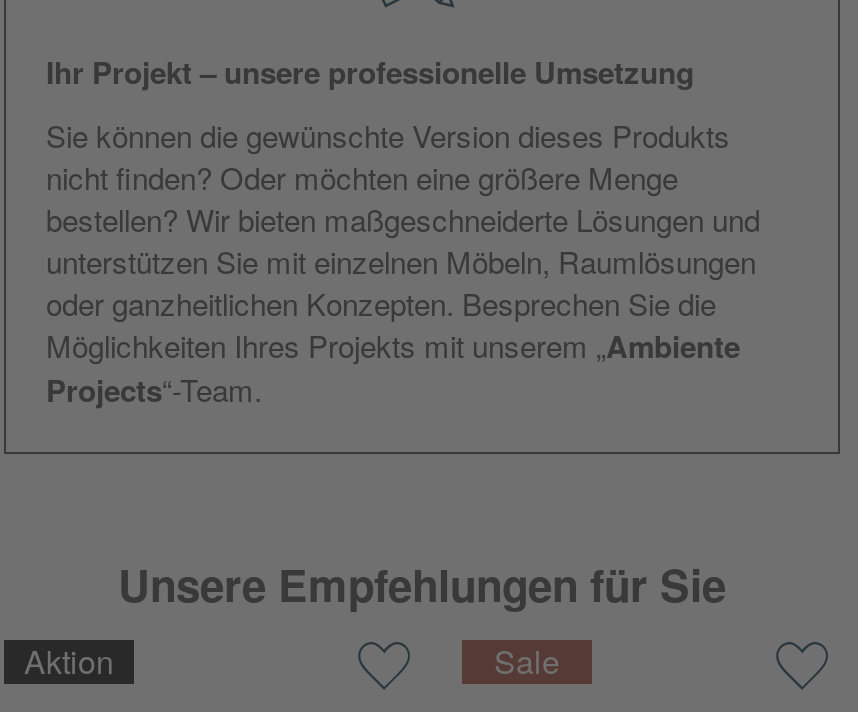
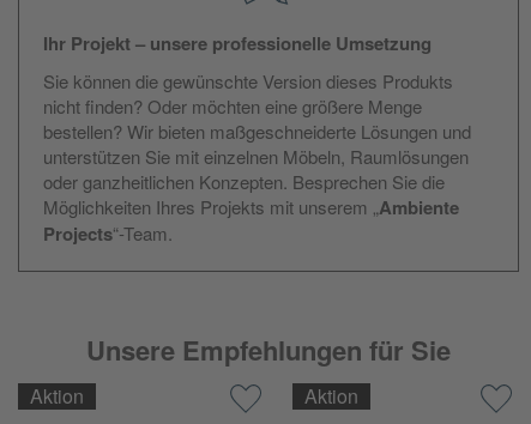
+ Aktion
